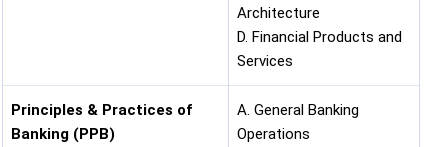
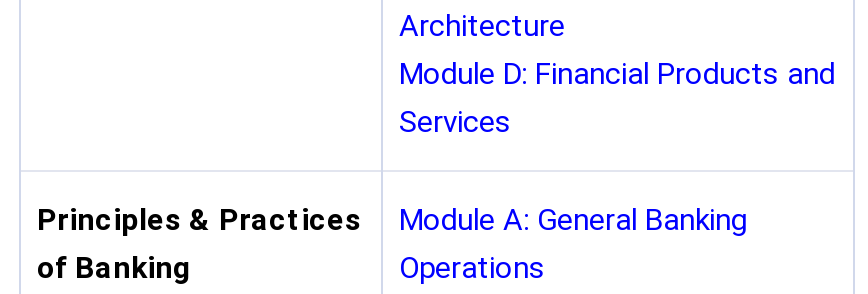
- D. Financial Products and
+ Module D: Financial Products and

- Principles & Practices of
- Banking (PPB)
+ Principles & Practices
+ of Banking

- A. General Banking
+ Module A: General Banking
